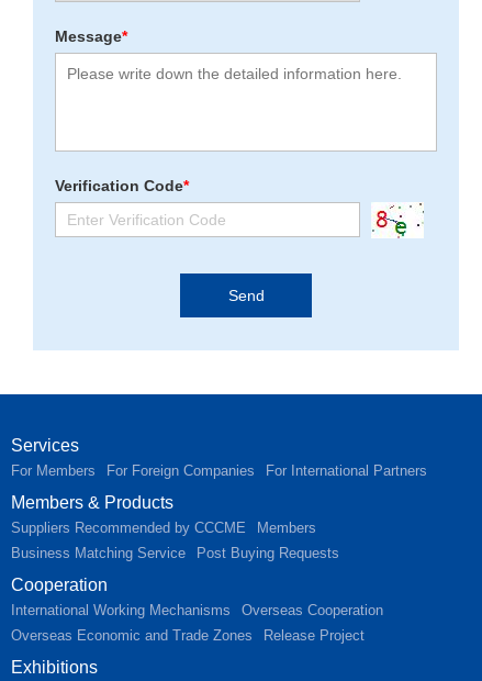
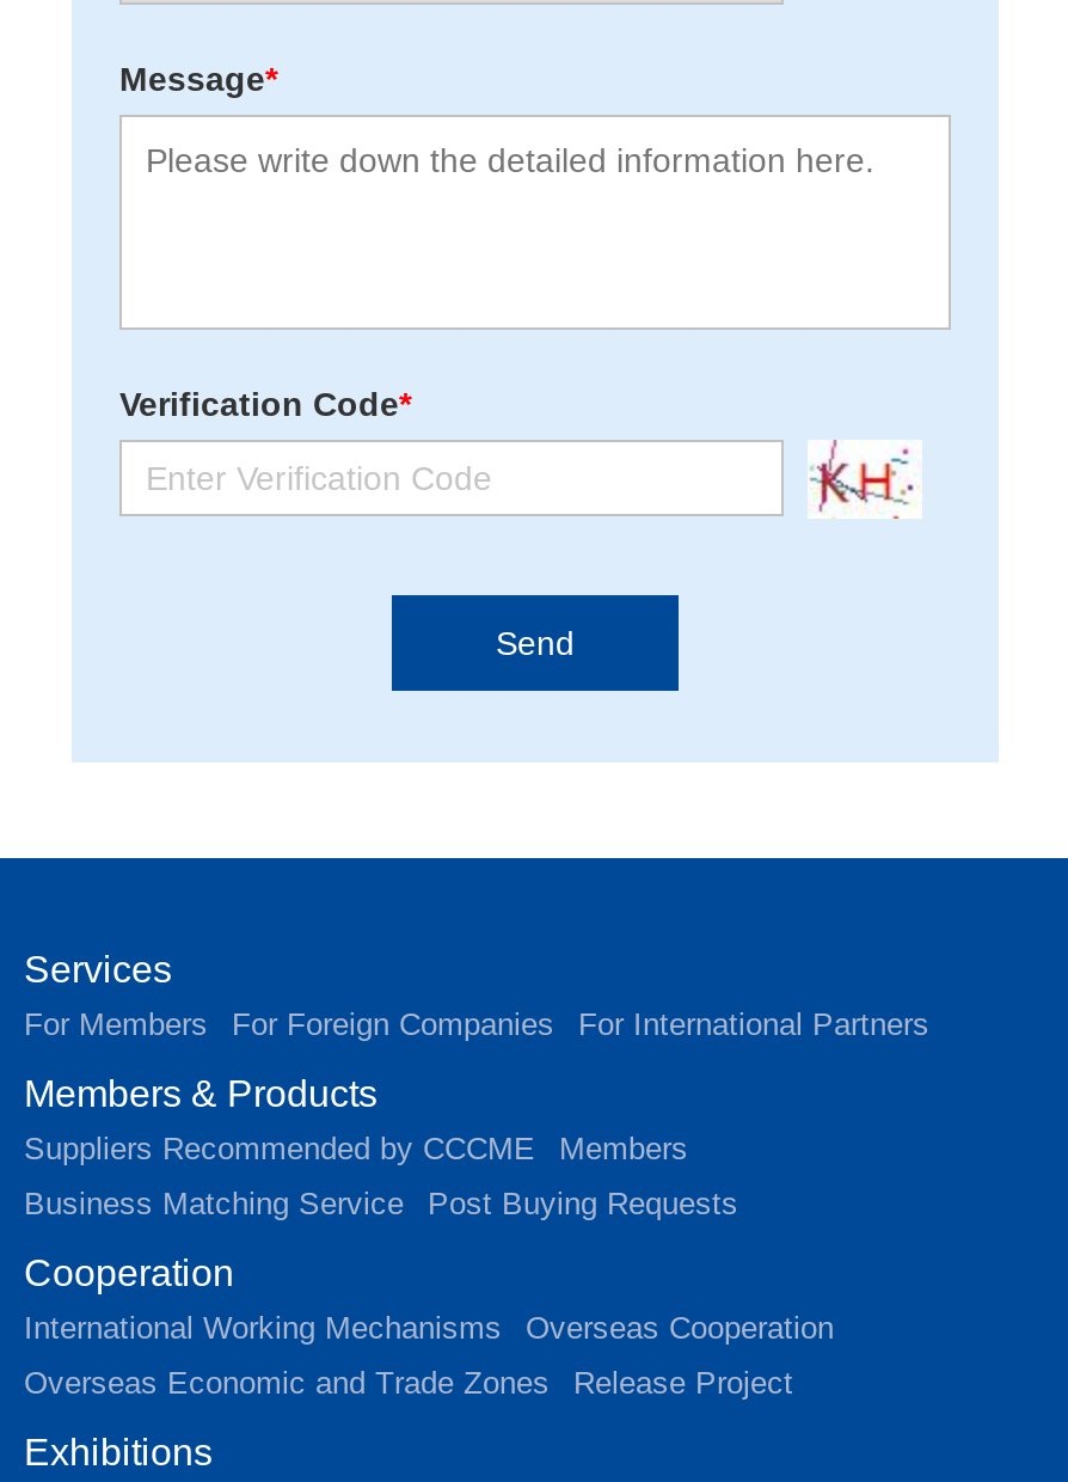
- [image]
+ [image]
